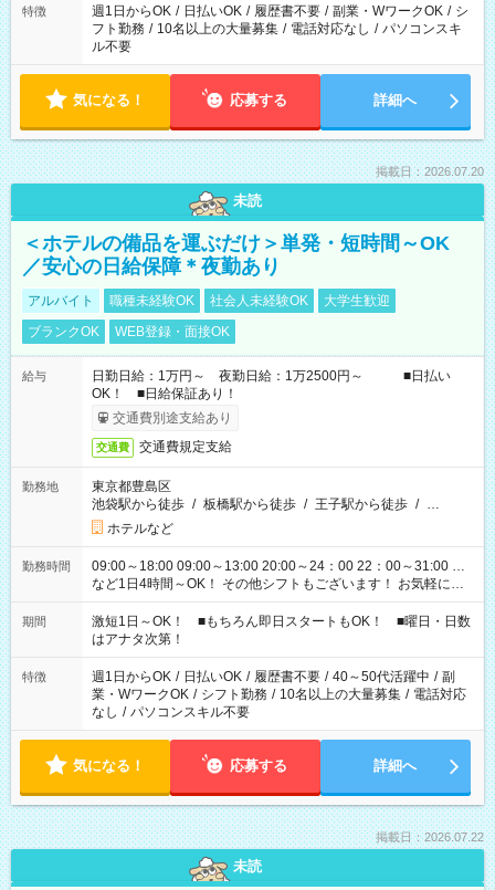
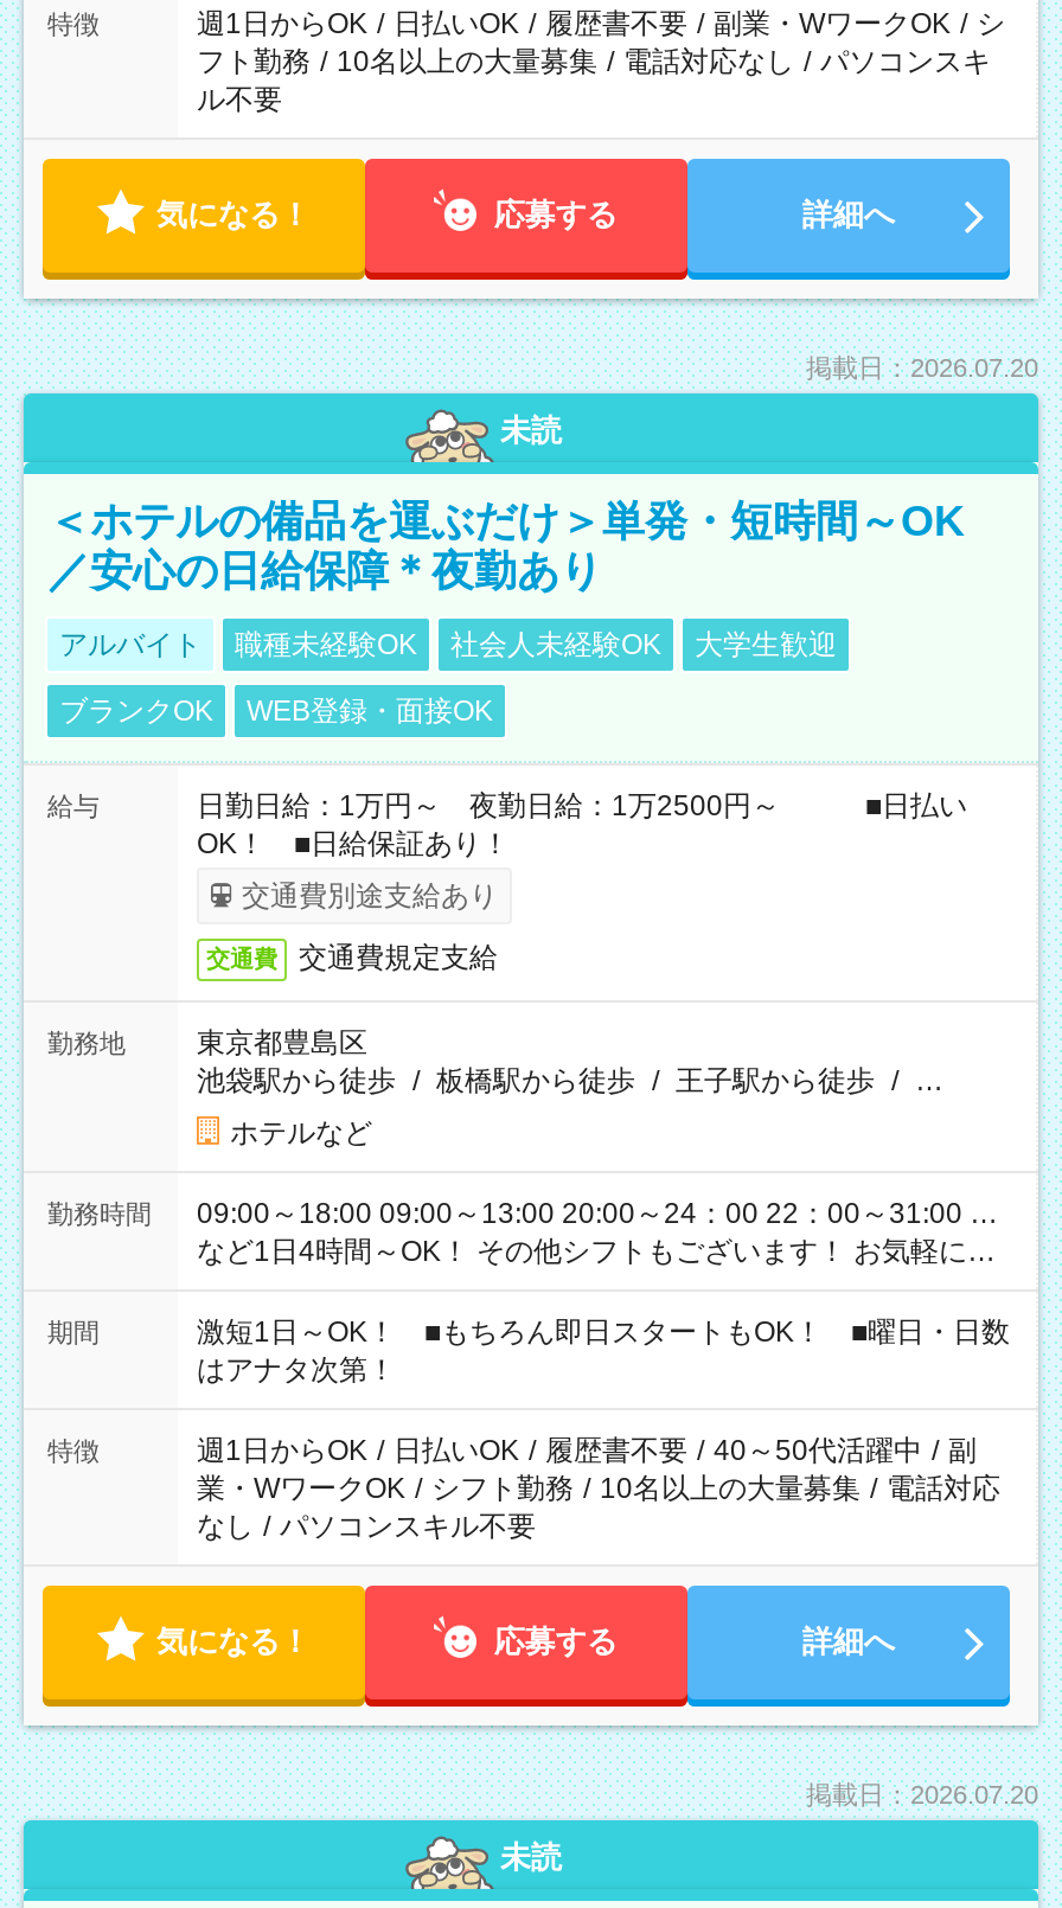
- 掲載日：2026.07.22
+ 掲載日：2026.07.20
